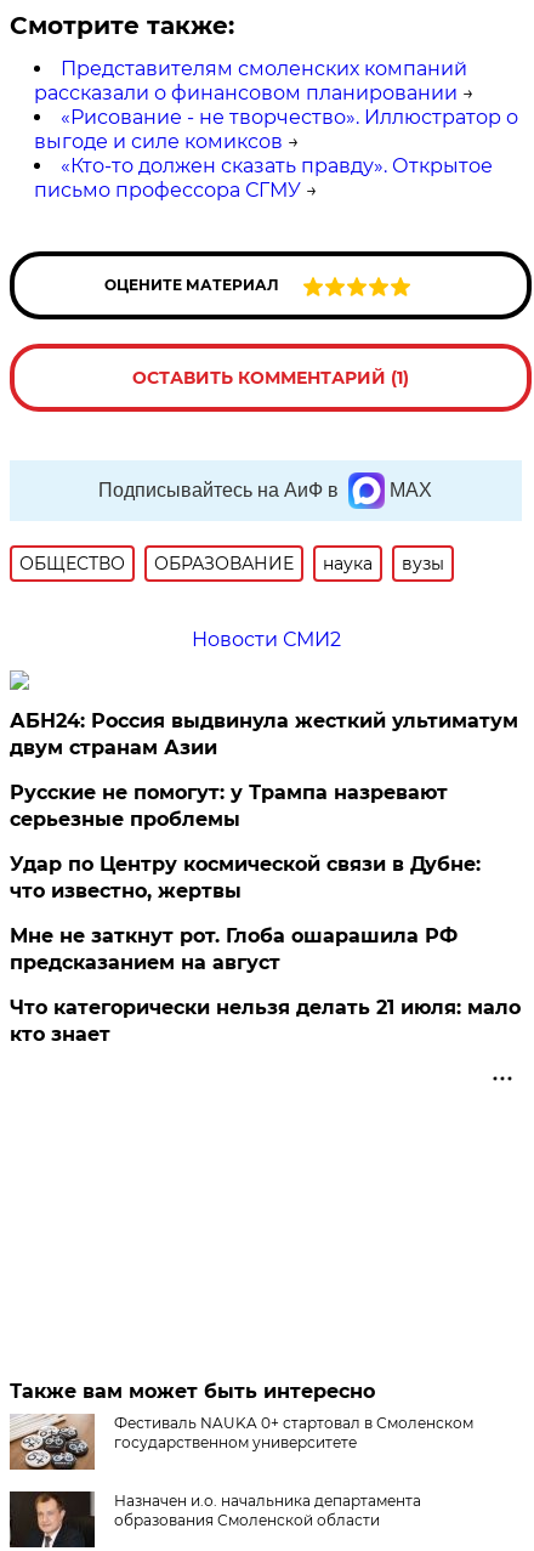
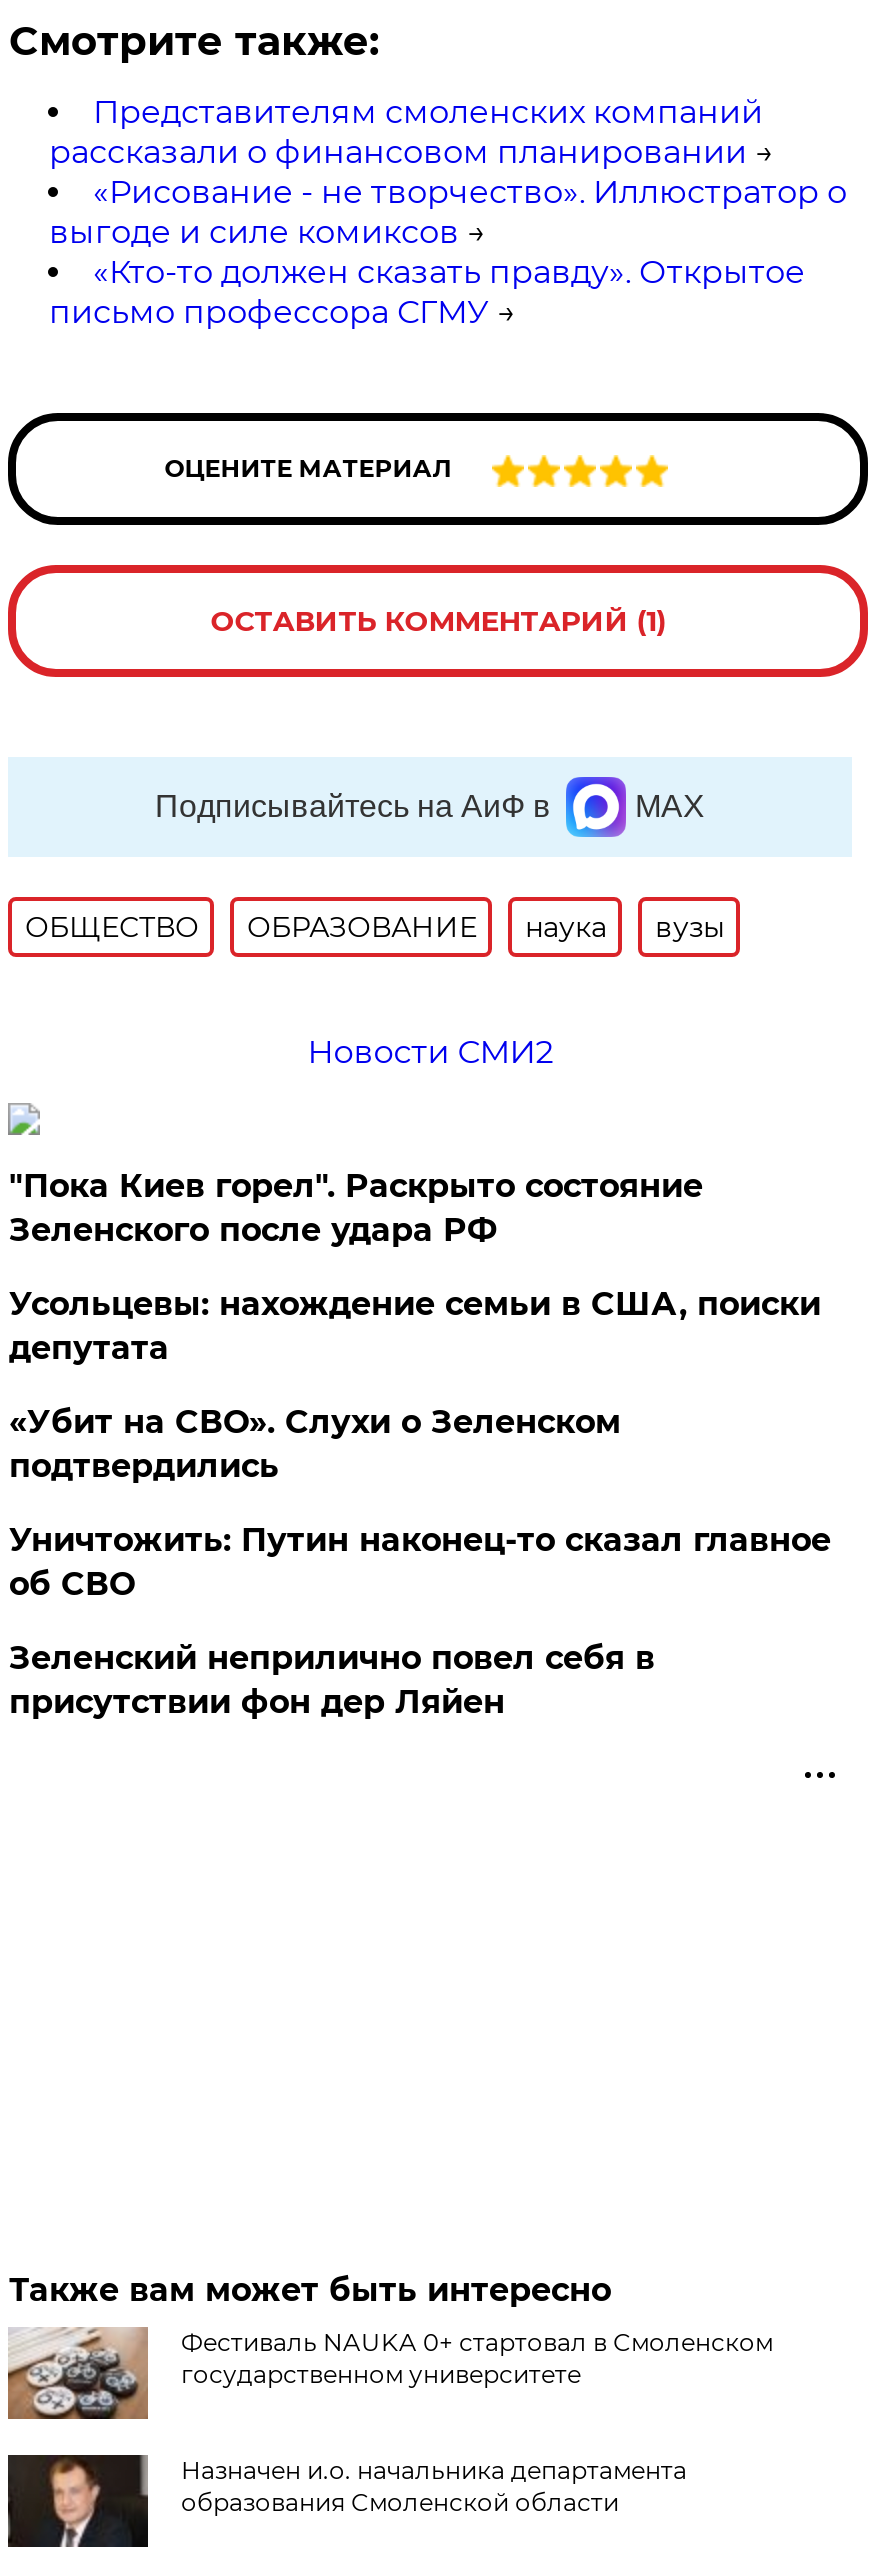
- АБН24: Россия выдвинула жесткий ультиматум
- двум странам Азии
+ "Пока Киев горел". Раскрыто состояние
+ Зеленского после удара РФ

- Русские не помогут: у Трампа назревают
- серьезные проблемы
+ Усольцевы: нахождение семьи в США, поиски
+ депутата

- Удар по Центру космической связи в Дубне:
- что известно, жертвы
+ «Убит на СВО». Слухи о Зеленском
+ подтвердились

- Мне не заткнут рот. Глоба ошарашила РФ
- предсказанием на август
+ Уничтожить: Путин наконец-то сказал главное
+ об СВО

- Что категорически нельзя делать 21 июля: мало
- кто знает
+ Зеленский неприлично повел cебя в
+ присутствии фон дер Ляйен
